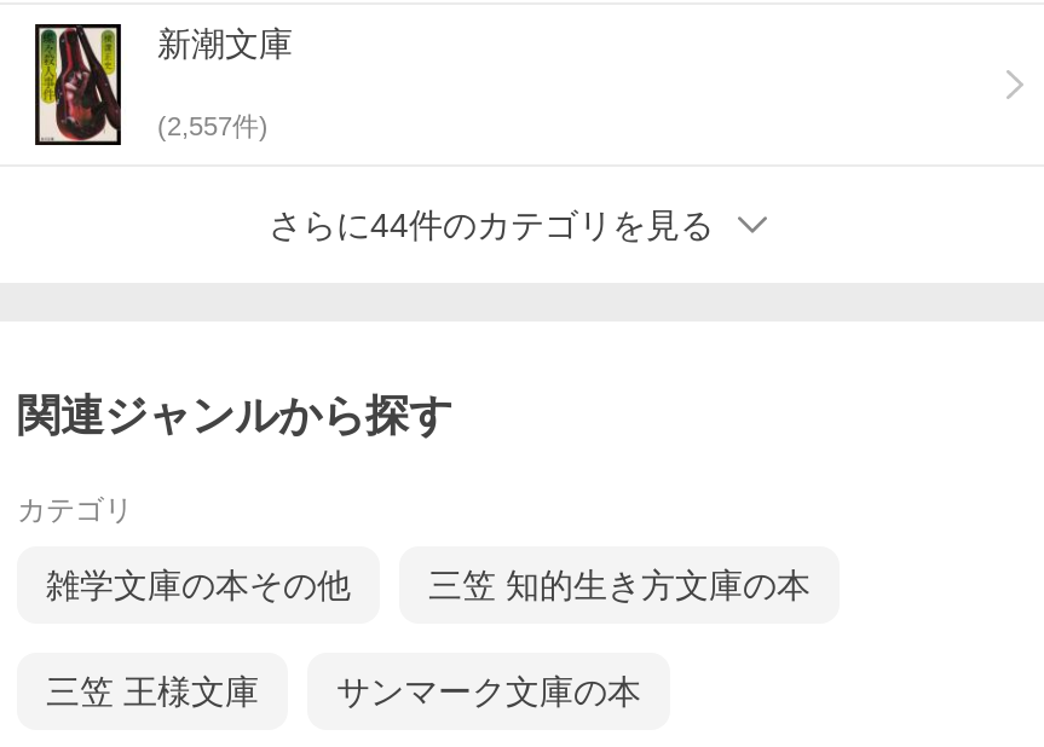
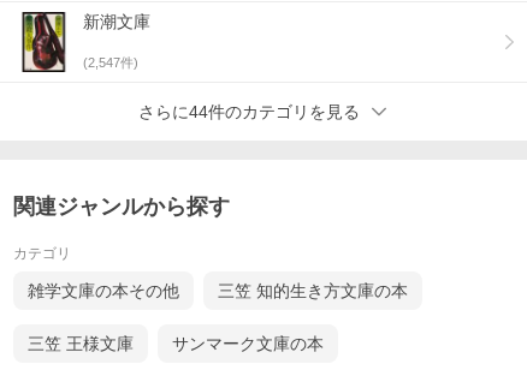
- (2,557件)
+ (2,547件)
